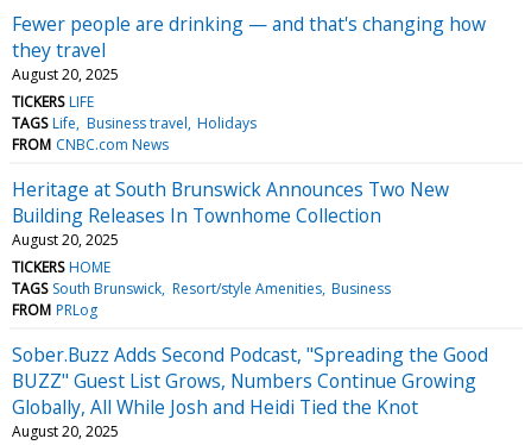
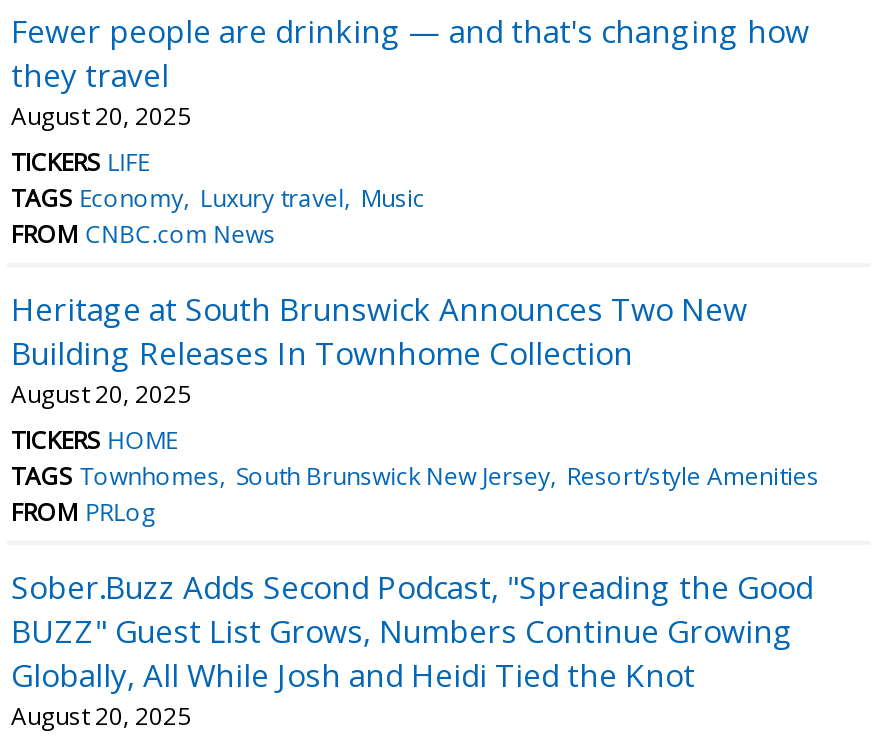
- TAGS Life Business travel Holidays
+ TAGS Economy Luxury travel Music

- TAGS South Brunswick Resort/style Amenities Business
+ TAGS Townhomes South Brunswick New Jersey Resort/style Amenities
